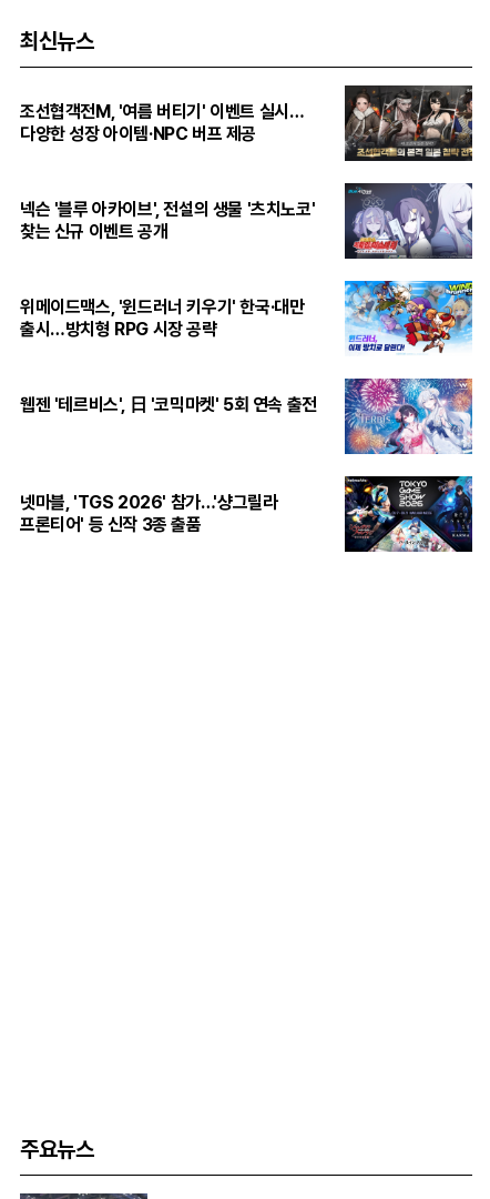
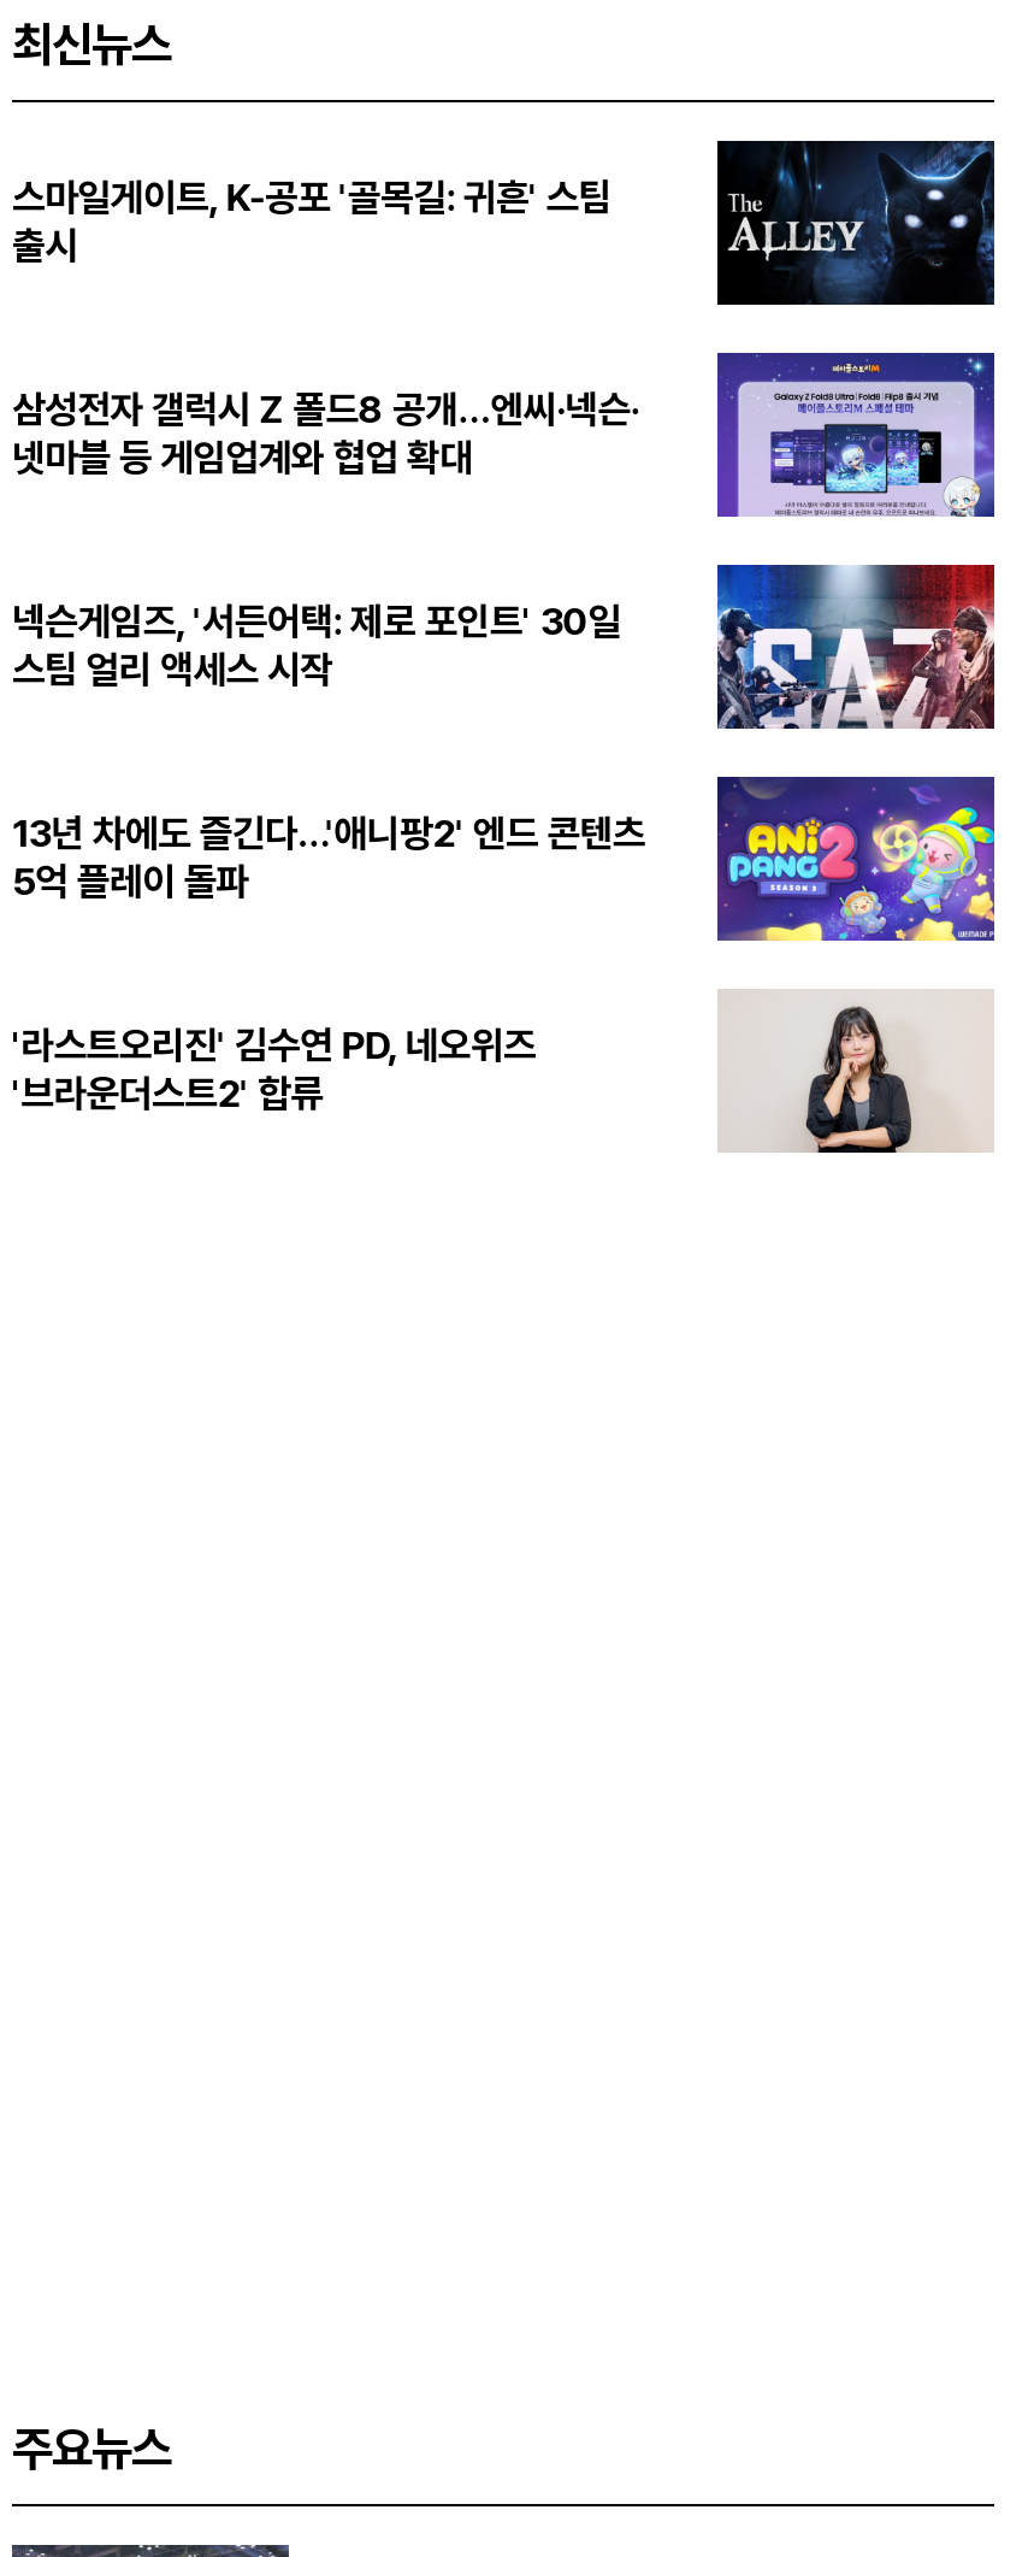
- [image]
+ [image]

- 조선협객전M, '여름 버티기' 이벤트 실시…
- 다양한 성장 아이템·NPC 버프 제공
+ 스마일게이트, K-공포 '골목길: 귀흔' 스팀
+ 출시

- [image]
- 넥슨 '블루 아카이브', 전설의 생물 '츠치노코'
- 찾는 신규 이벤트 공개
+ [image]
+ 삼성전자 갤럭시 Z 폴드8 공개…엔씨·넥슨·
+ 넷마블 등 게임업계와 협업 확대

- [image]
- 위메이드맥스, '윈드러너 키우기' 한국·대만
- 출시…방치형 RPG 시장 공략
+ [image]
+ 넥슨게임즈, '서든어택: 제로 포인트' 30일
+ 스팀 얼리 액세스 시작

- [image]
- 웹젠 '테르비스', 日 '코믹마켓' 5회 연속 출전
+ [image]
+ 13년 차에도 즐긴다…'애니팡2' 엔드 콘텐츠
+ 5억 플레이 돌파

- [image]
+ [image]

- 넷마블, 'TGS 2026' 참가…'샹그릴라
- 프론티어' 등 신작 3종 출품
+ '라스트오리진' 김수연 PD, 네오위즈
+ '브라운더스트2' 합류
